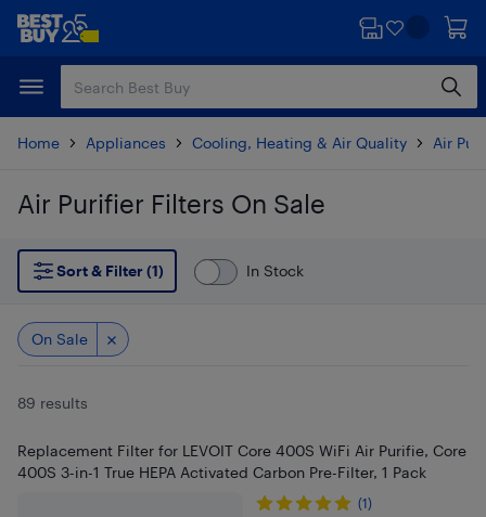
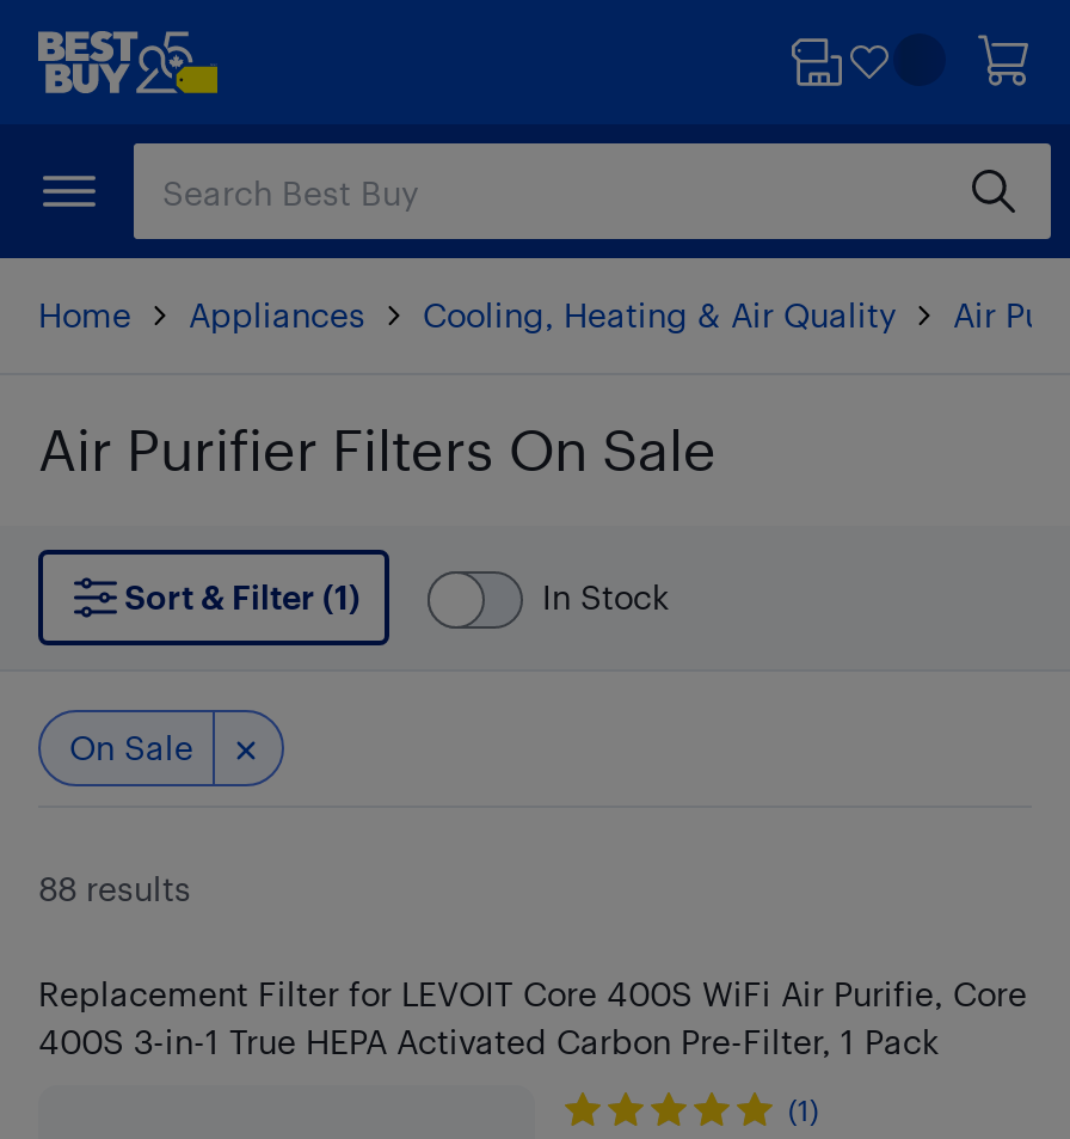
- 89 results
+ 88 results
